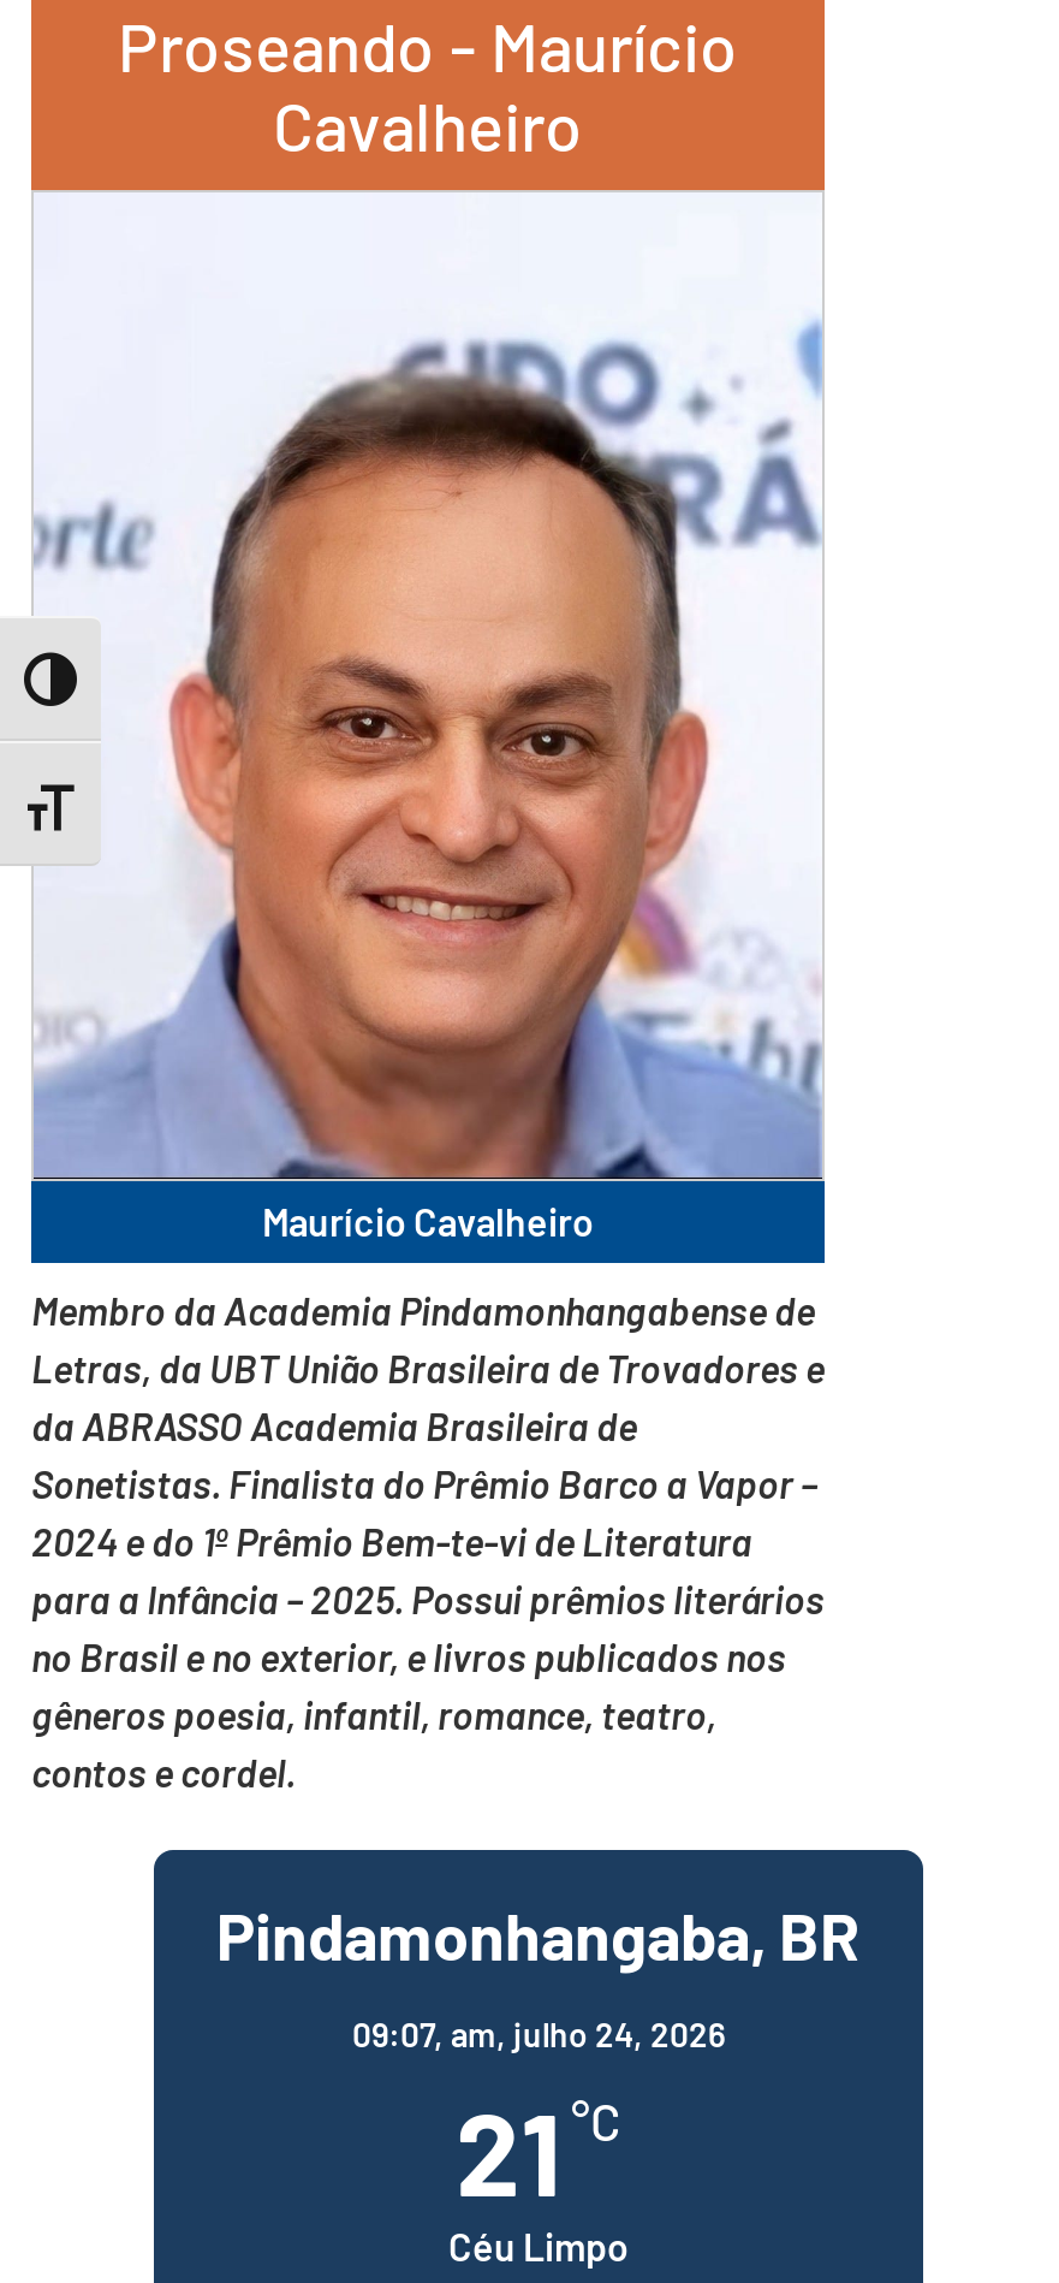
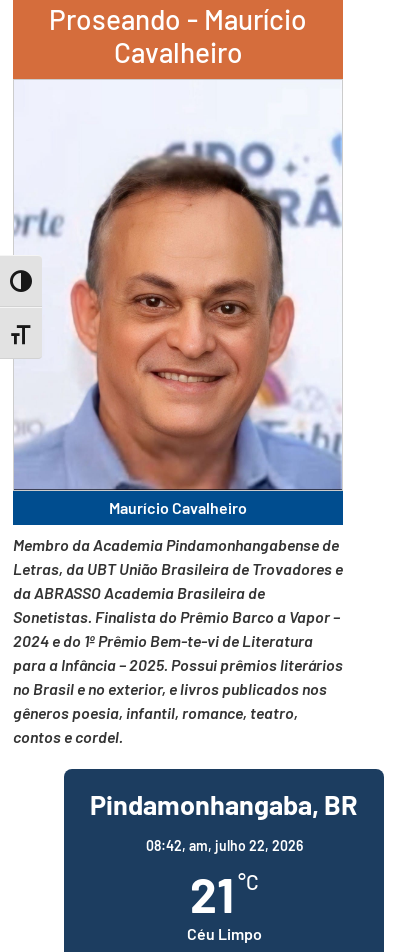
- 09:07, am, julho 24, 2026
+ 08:42, am, julho 22, 2026
